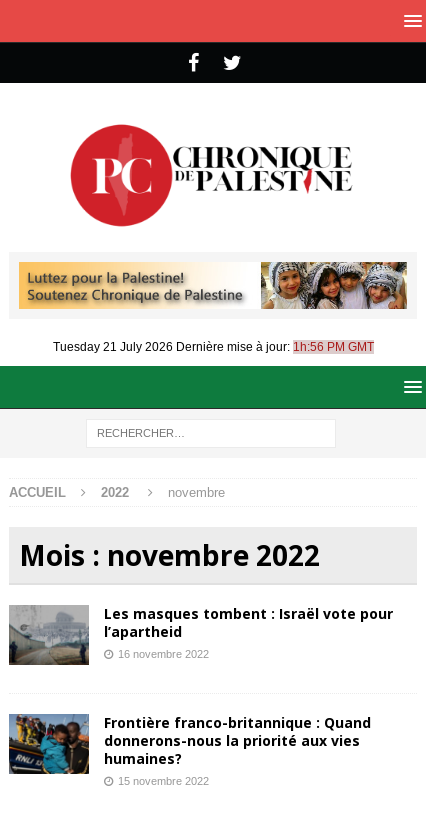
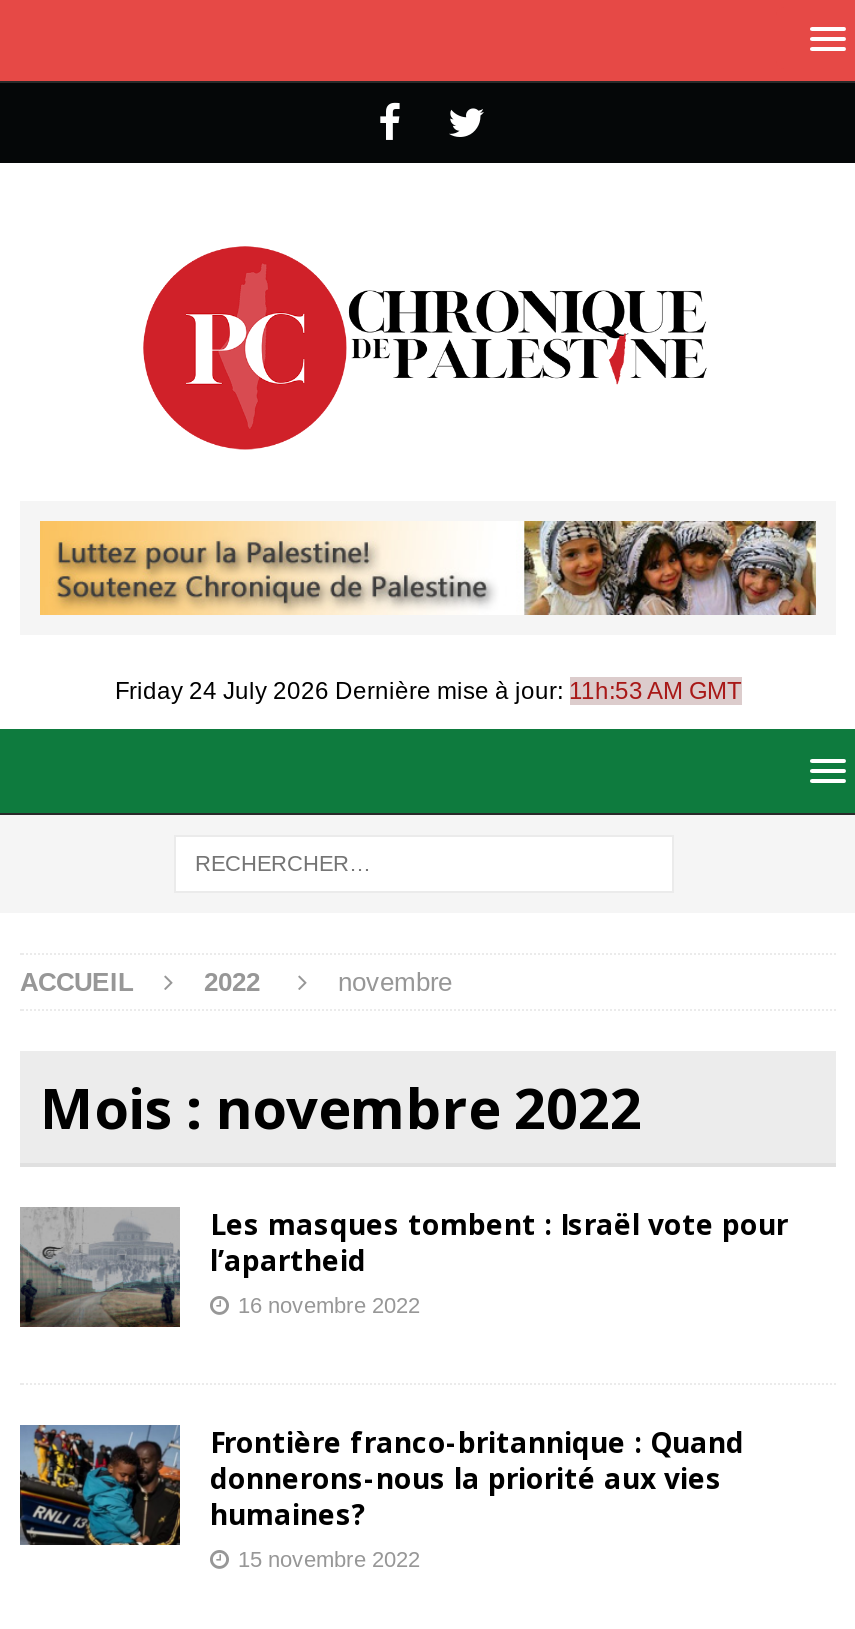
- Tuesday 21 July 2026 Dernière mise à jour: 1h:56 PM GMT
+ Friday 24 July 2026 Dernière mise à jour: 11h:53 AM GMT
